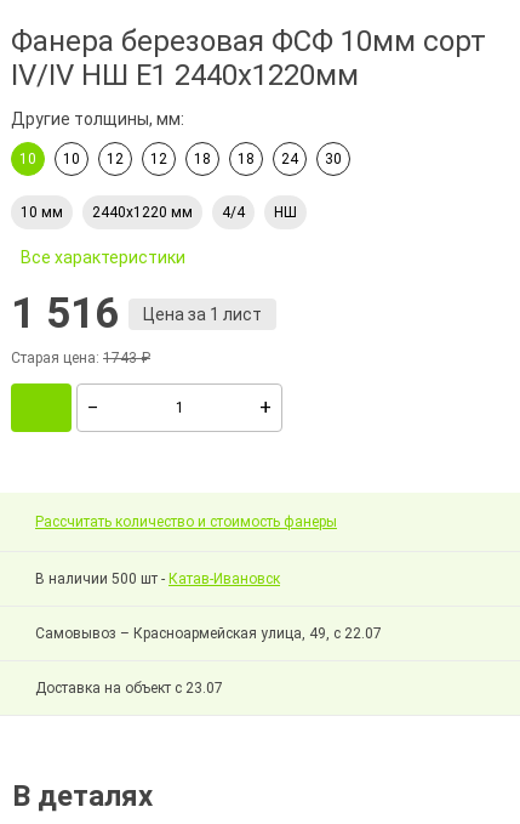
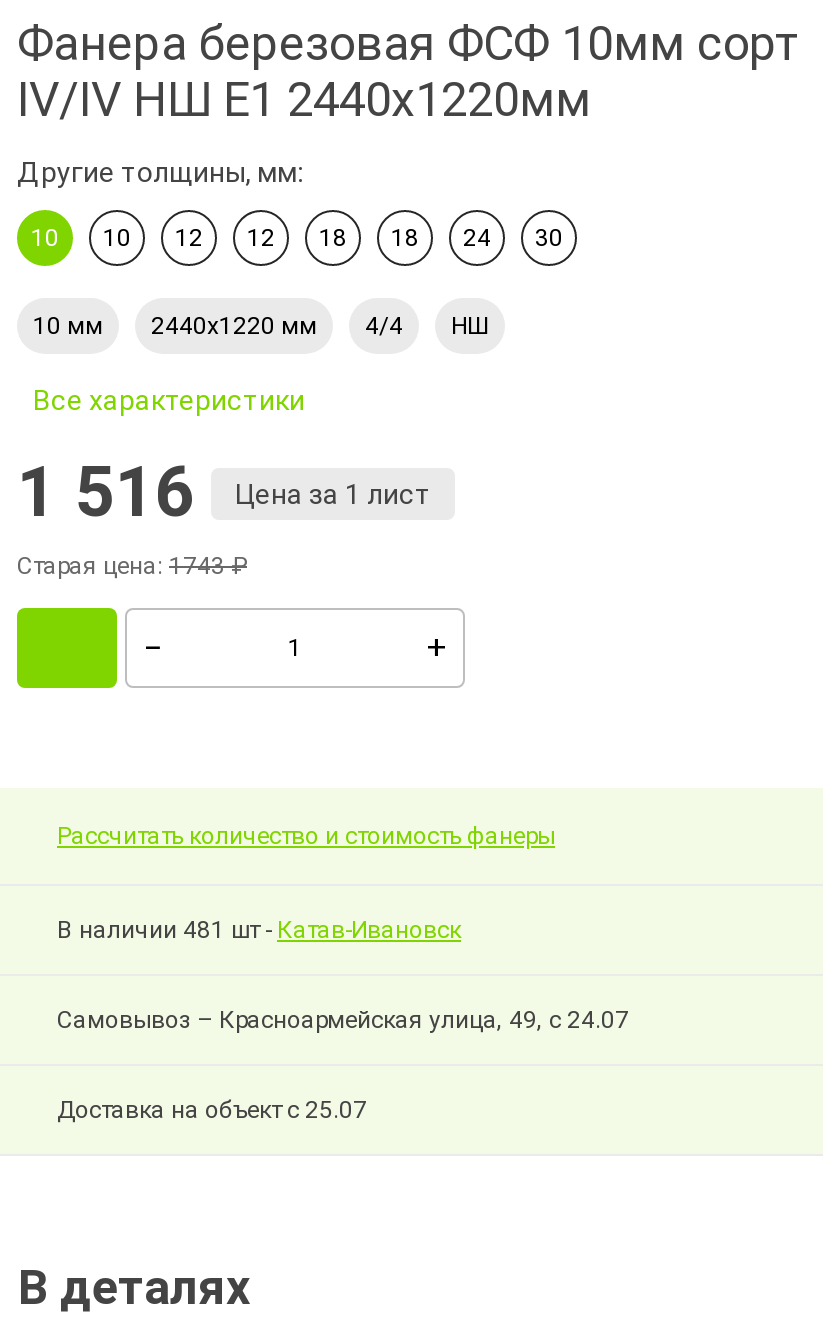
- В наличии 500 шт - Катав-Ивановск
+ В наличии 481 шт - Катав-Ивановск

- Самовывоз – Красноармейская улица, 49, с 22.07
+ Самовывоз – Красноармейская улица, 49, с 24.07

- Доставка на объект с 23.07
+ Доставка на объект с 25.07
